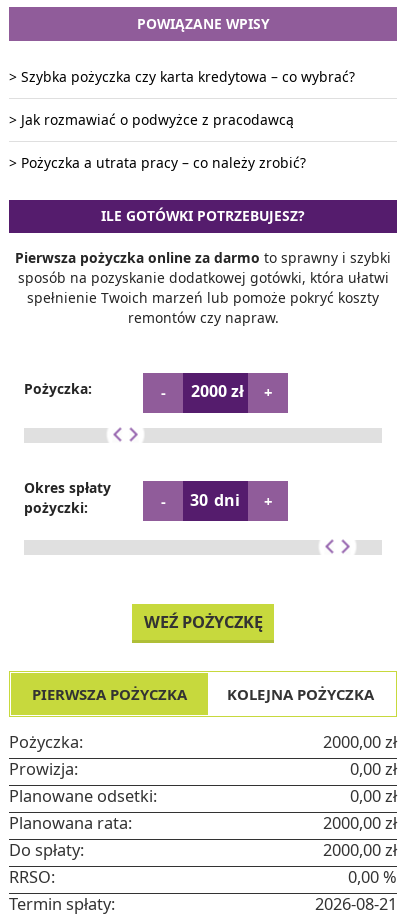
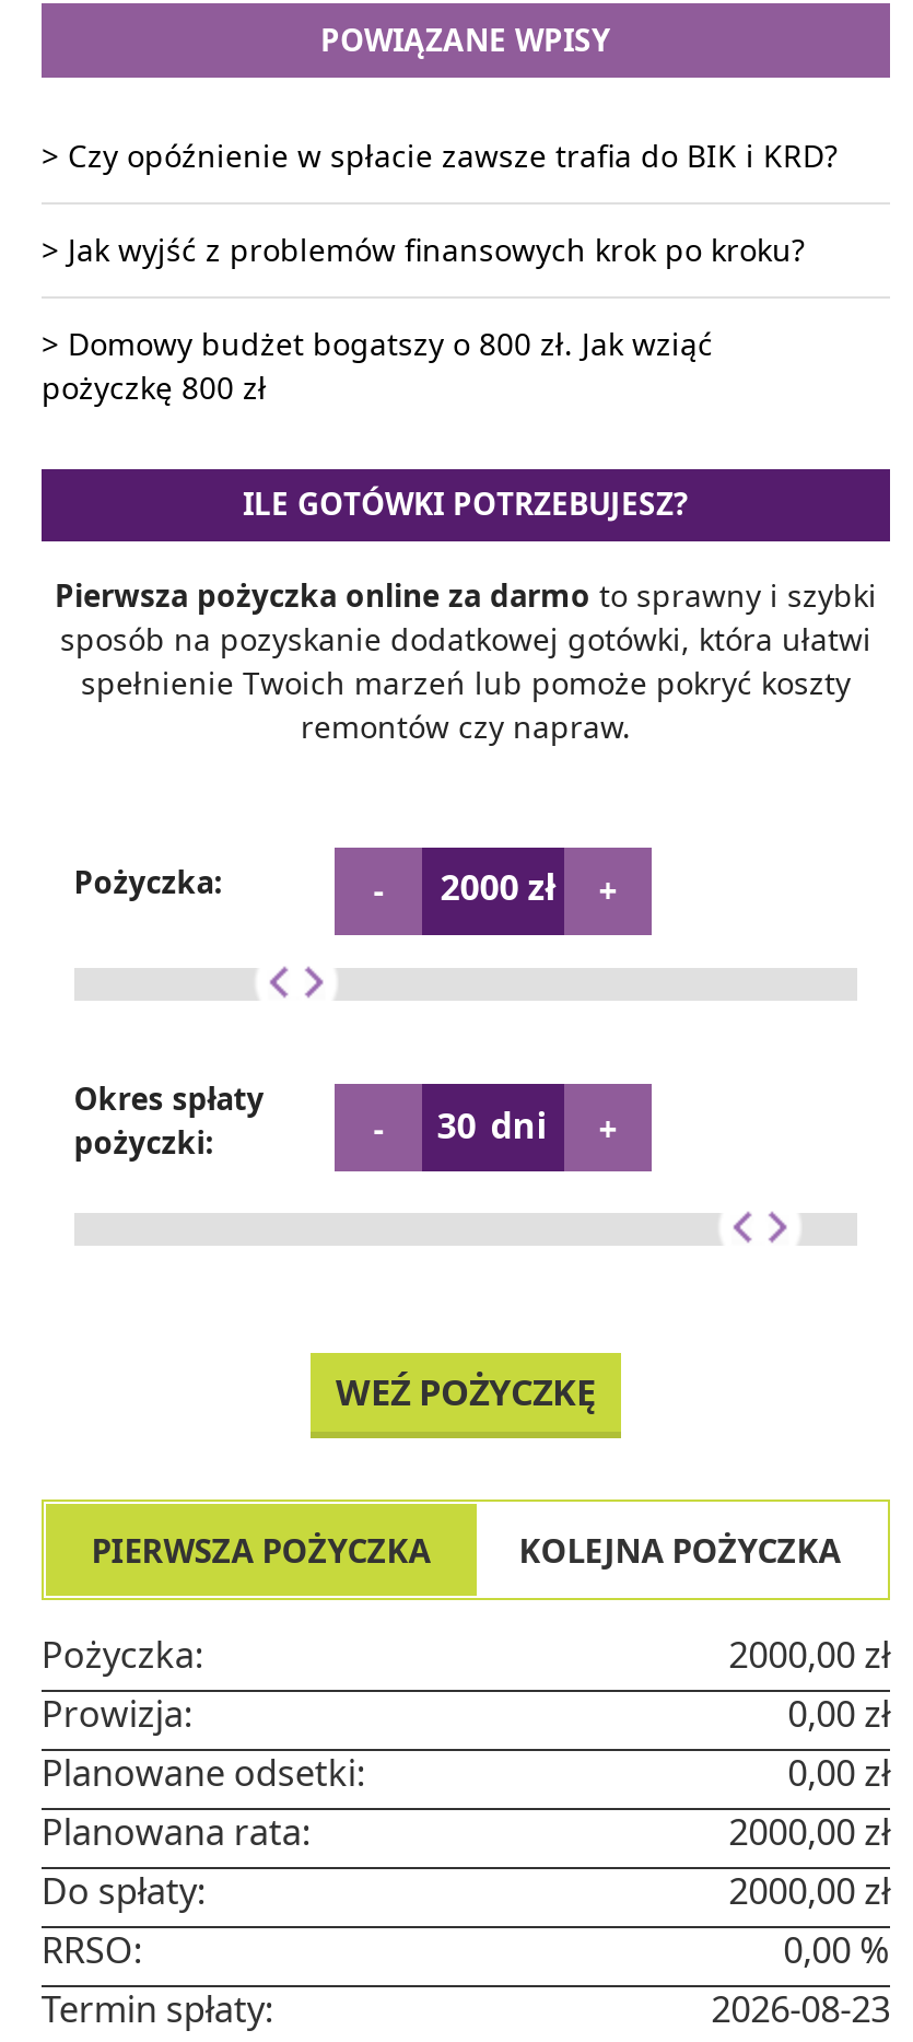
- > Szybka pożyczka czy karta kredytowa – co wybrać?
+ > Czy opóźnienie w spłacie zawsze trafia do BIK i KRD?

- > Jak rozmawiać o podwyżce z pracodawcą
+ > Jak wyjść z problemów finansowych krok po kroku?

- > Pożyczka a utrata pracy – co należy zrobić?
+ > Domowy budżet bogatszy o 800 zł. Jak wziąć
+ pożyczkę 800 zł

- 2026-08-21
+ 2026-08-23
